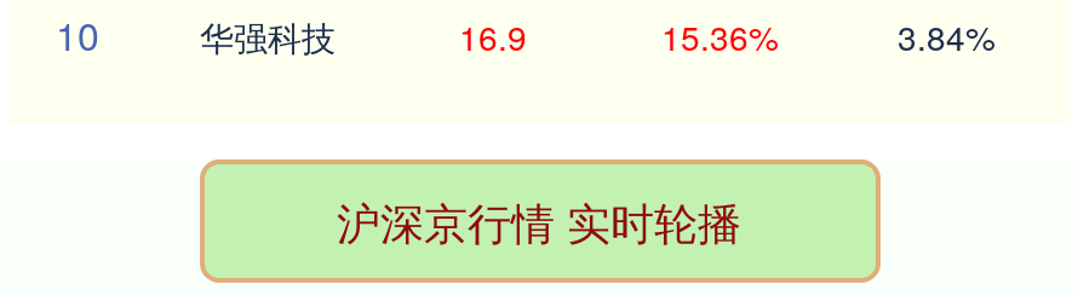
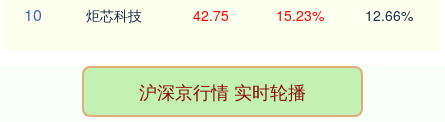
- 华强科技
+ 炬芯科技

- 16.9
+ 42.75

- 15.36%
+ 15.23%

- 3.84%
+ 12.66%
